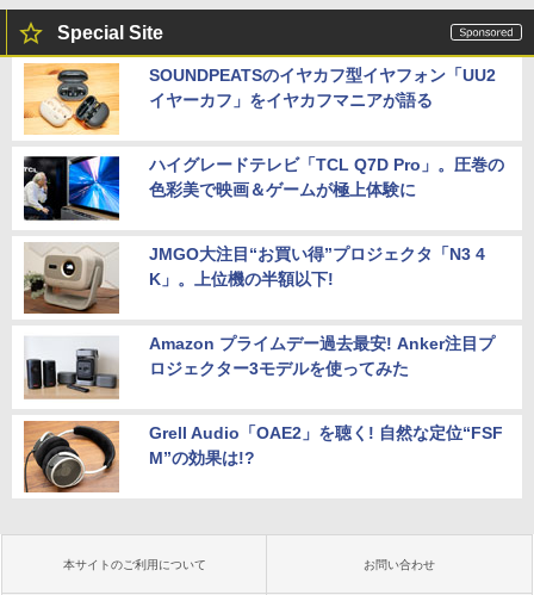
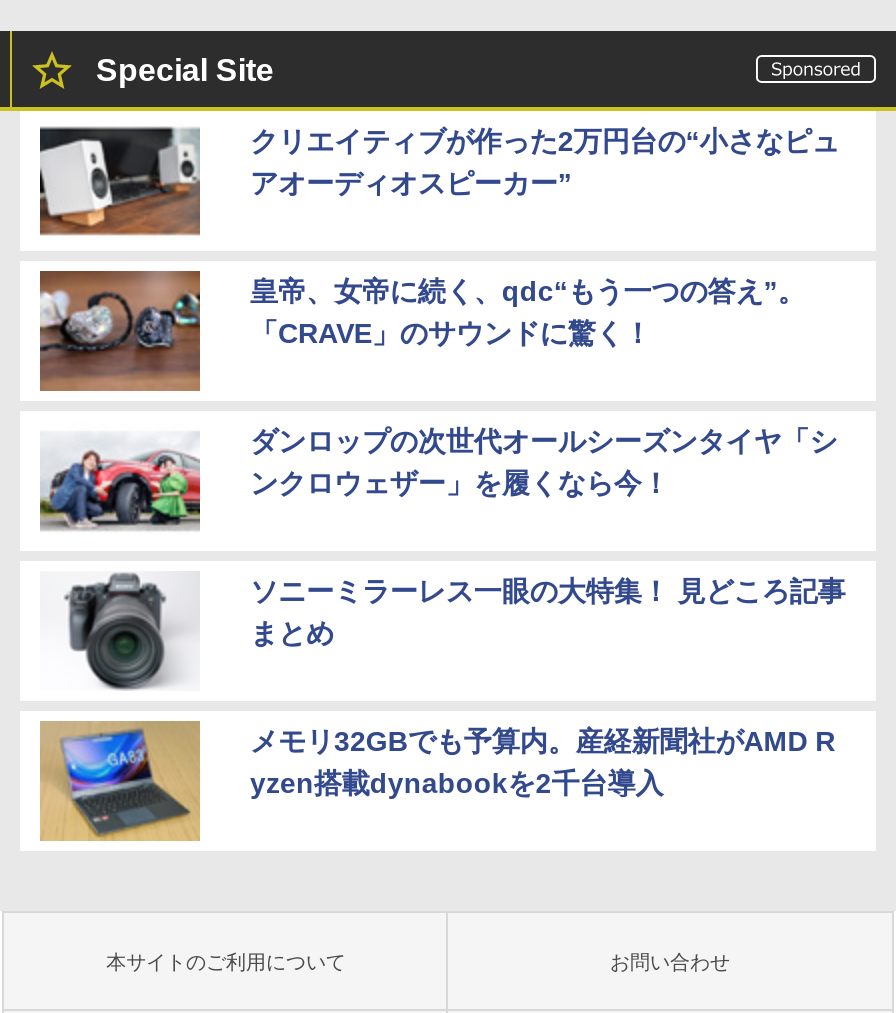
- [image]
- SOUNDPEATSのイヤカフ型イヤフォン「UU2
- イヤーカフ」をイヤカフマニアが語る
+ [image]
+ クリエイティブが作った2万円台の“小さなピュ
+ アオーディオスピーカー”

- [image]
- ハイグレードテレビ「TCL Q7D Pro」。圧巻の
- 色彩美で映画＆ゲームが極上体験に
+ [image]
+ 皇帝、女帝に続く、qdc“もう一つの答え”。
+ 「CRAVE」のサウンドに驚く！

- [image]
- JMGO大注目“お買い得”プロジェクタ「N3 4
- K」。上位機の半額以下!
+ [image]
+ ダンロップの次世代オールシーズンタイヤ「シ
+ ンクロウェザー」を履くなら今！

- [image]
- Amazon プライムデー過去最安! Anker注目プ
- ロジェクター3モデルを使ってみた
+ [image]
+ ソニーミラーレス一眼の大特集！ 見どころ記事
+ まとめ

- [image]
- Grell Audio「OAE2」を聴く! 自然な定位“FSF
- M”の効果は!?
+ [image]
+ メモリ32GBでも予算内。産経新聞社がAMD R
+ yzen搭載dynabookを2千台導入
